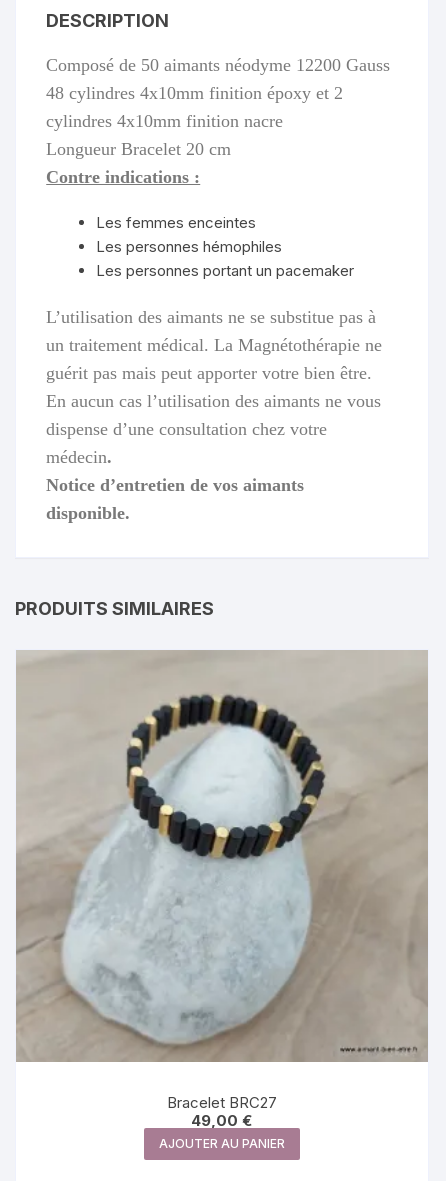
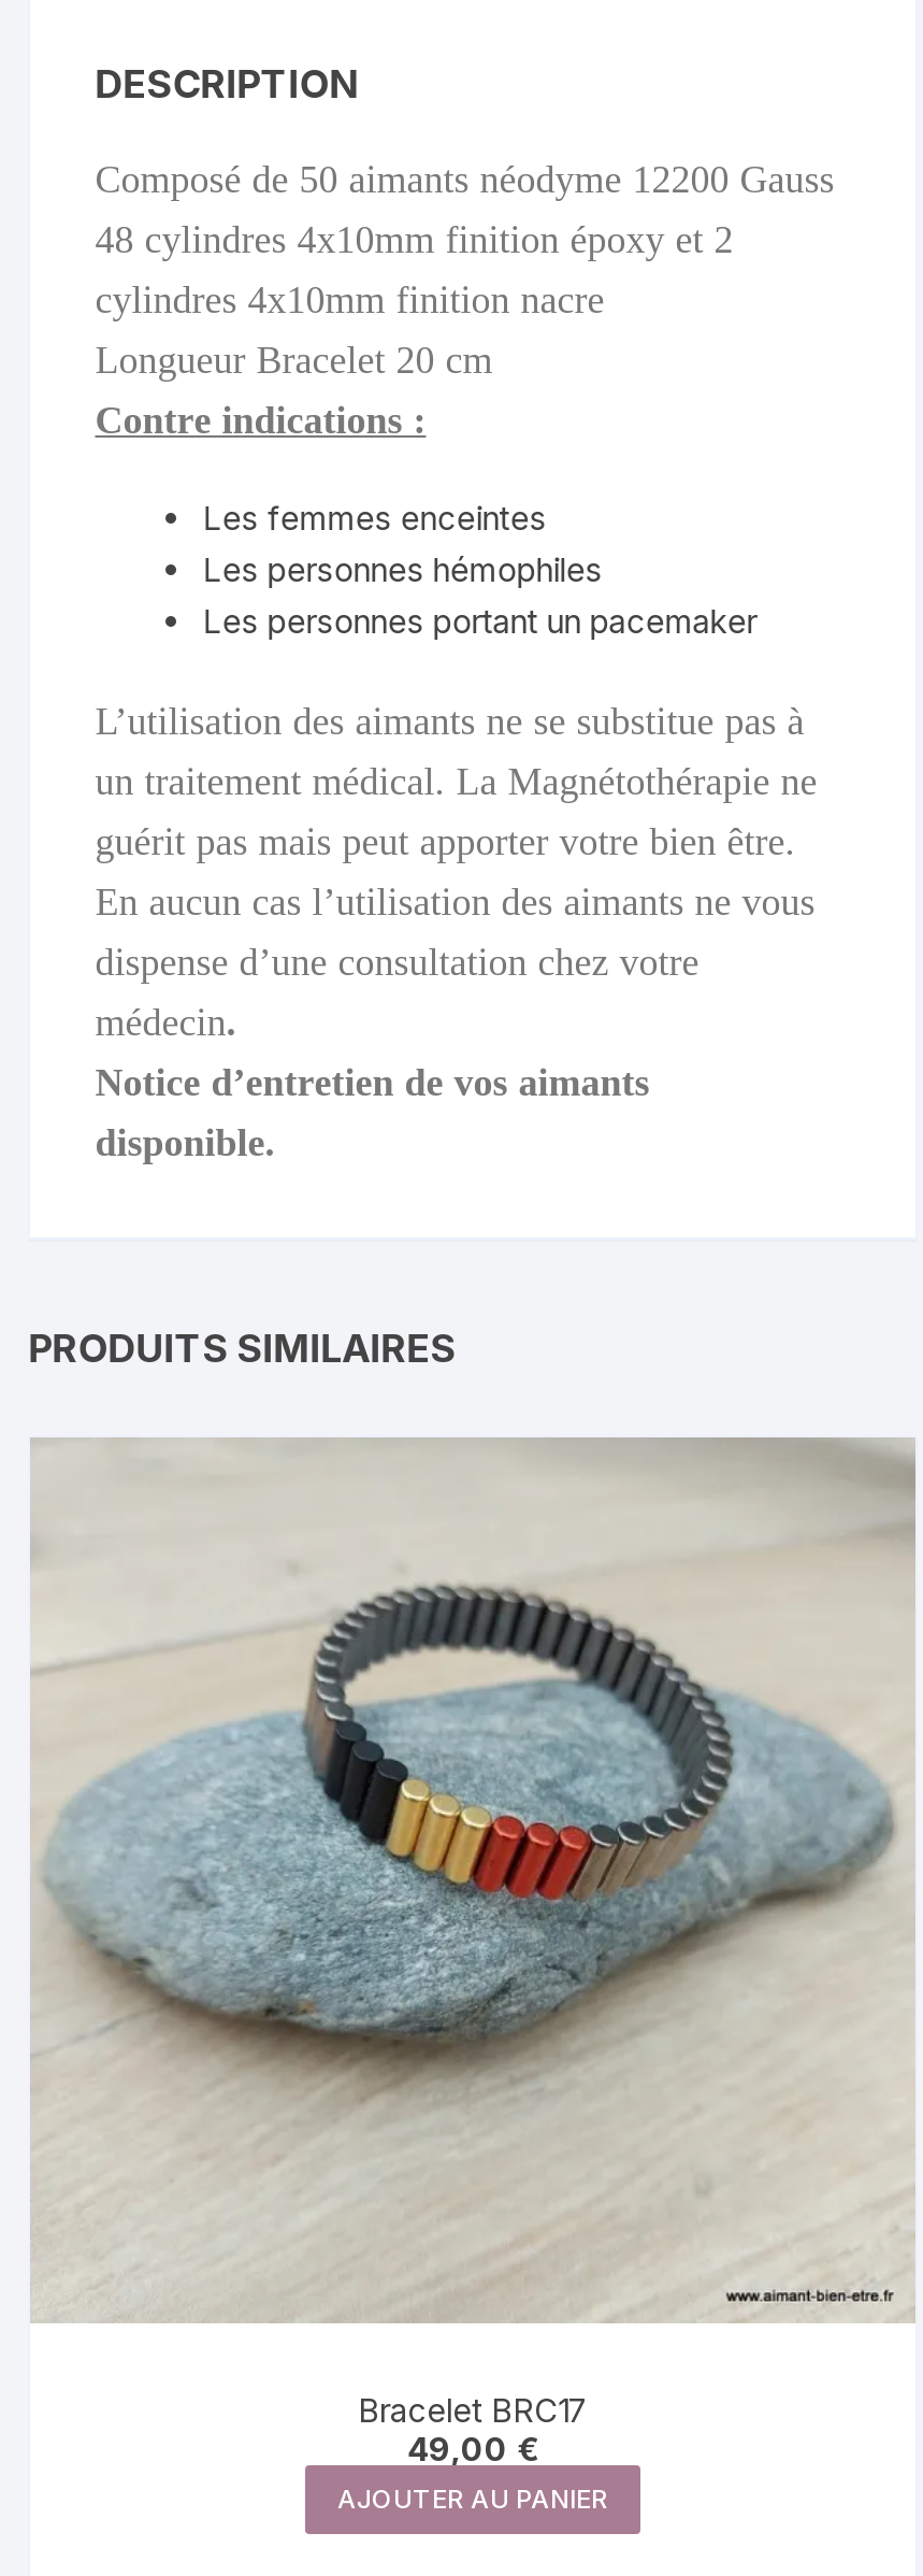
- [image]
- Bracelet BRC27
+ [image]
+ Bracelet BRC17
